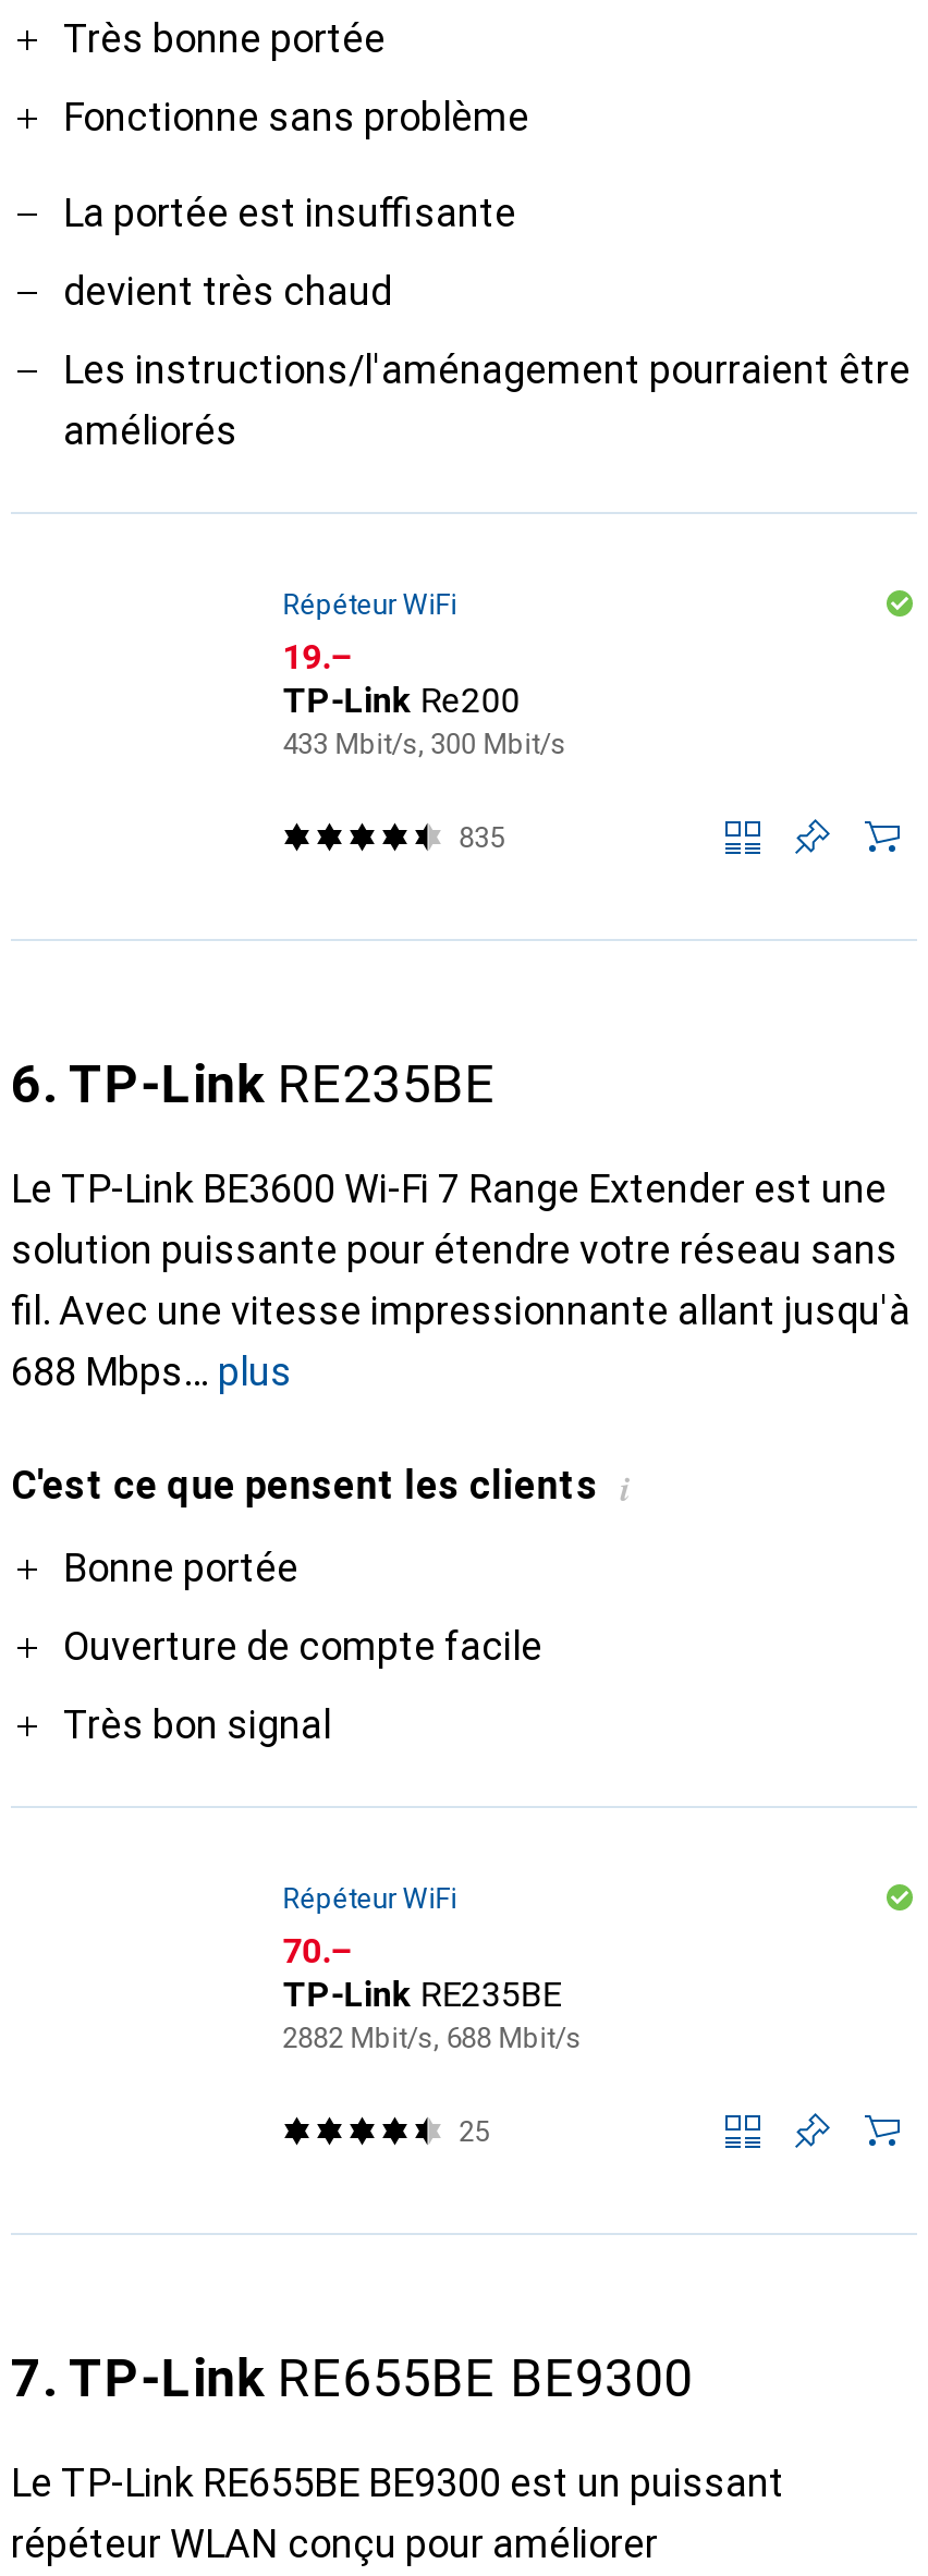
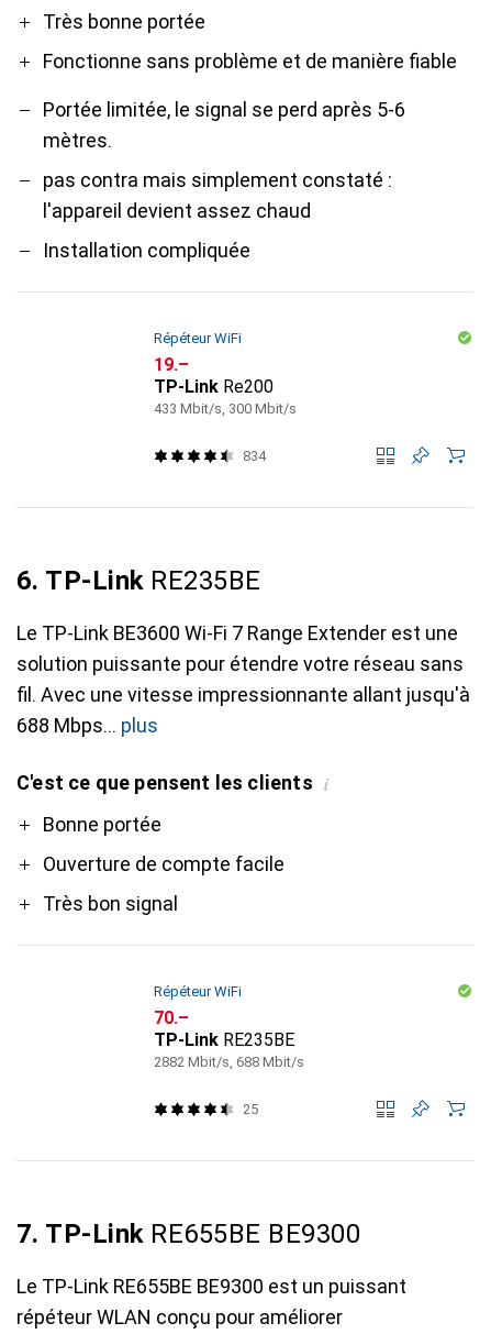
- Fonctionne sans problème
+ Fonctionne sans problème et de manière fiable

- La portée est insuffisante
+ Portée limitée, le signal se perd après 5-6
+ mètres.

- devient très chaud
+ pas contra mais simplement constaté :
+ l'appareil devient assez chaud

- Les instructions/l'aménagement pourraient être
- améliorés
+ Installation compliquée

- 835
+ 834
